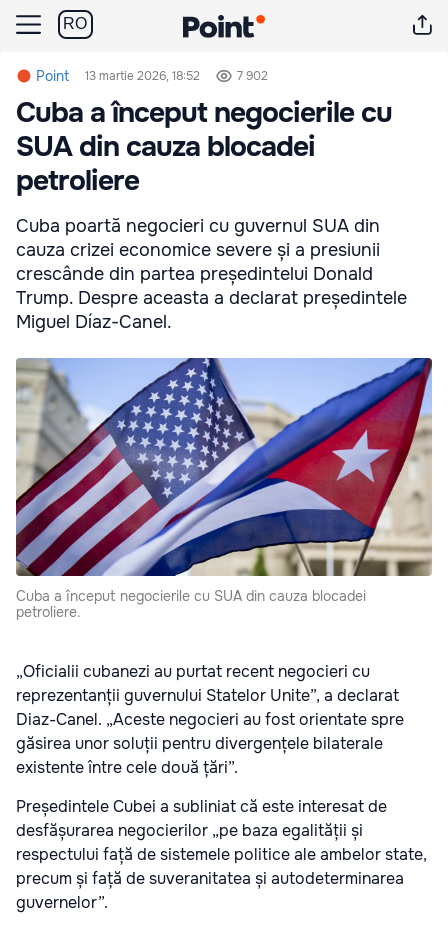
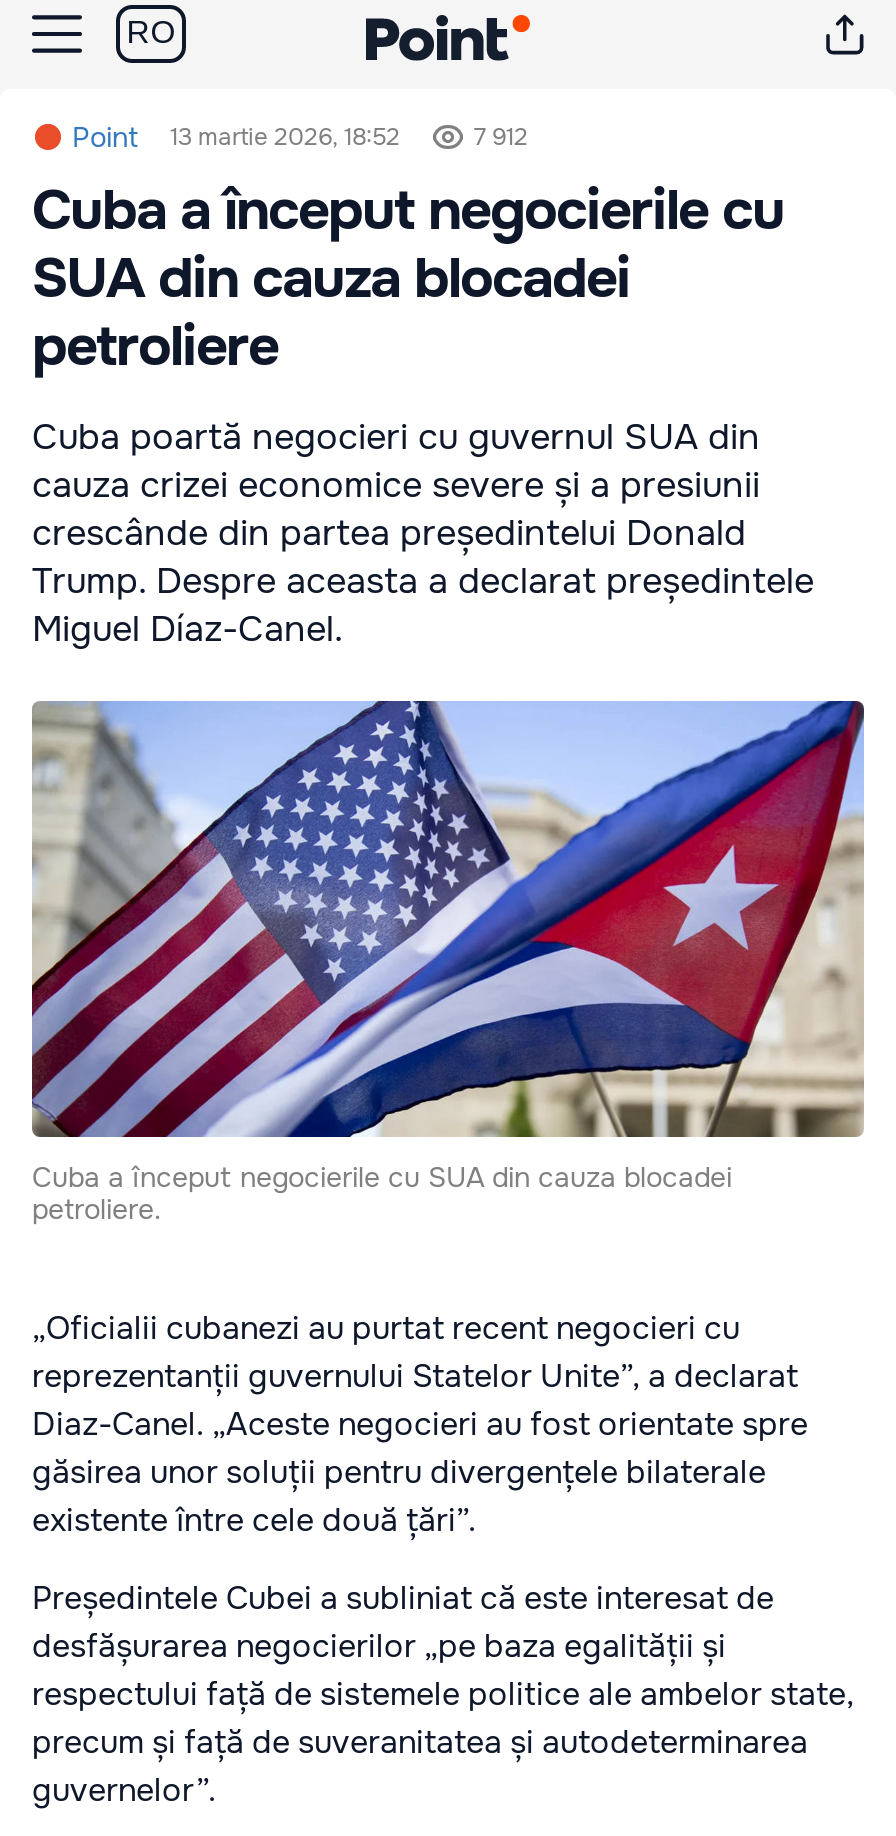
- 7 902
+ 7 912
